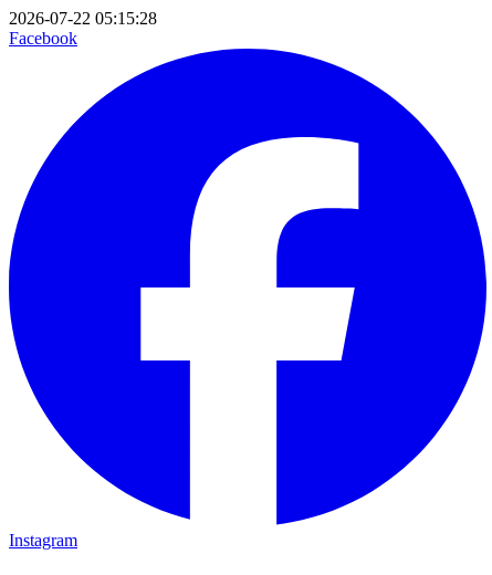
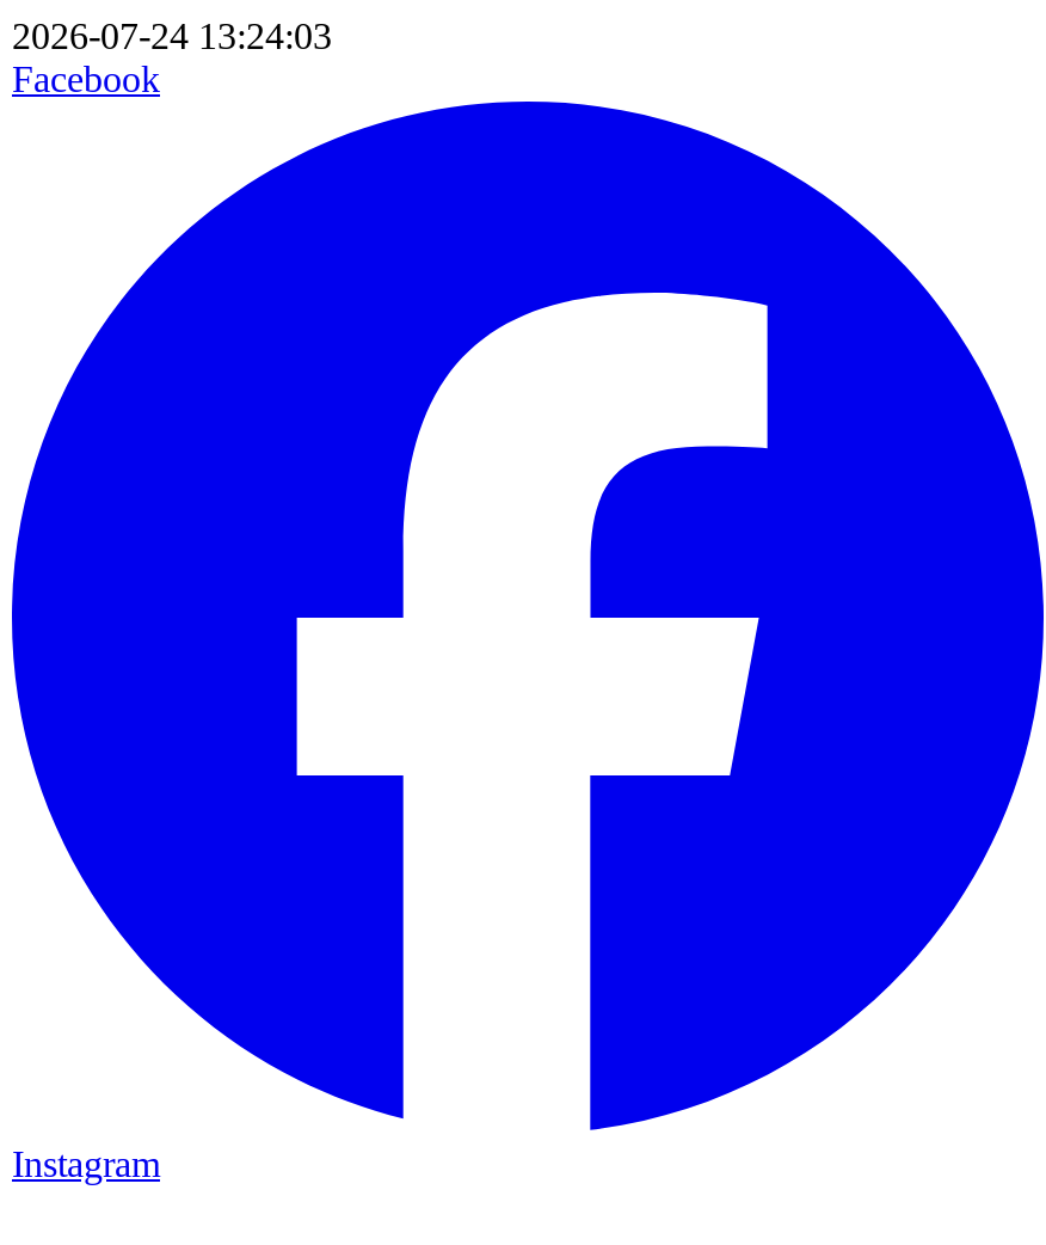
- 2026-07-22 05:15:28
+ 2026-07-24 13:24:03
